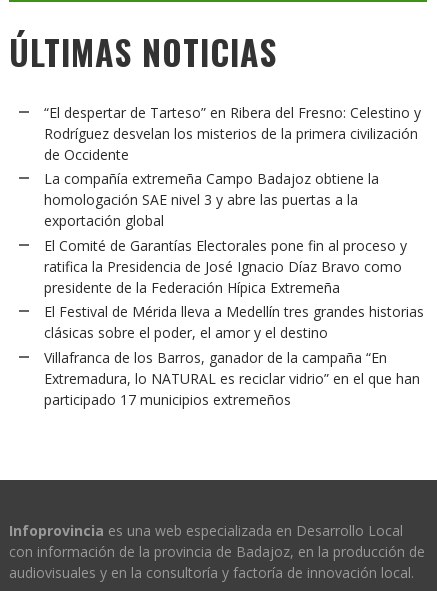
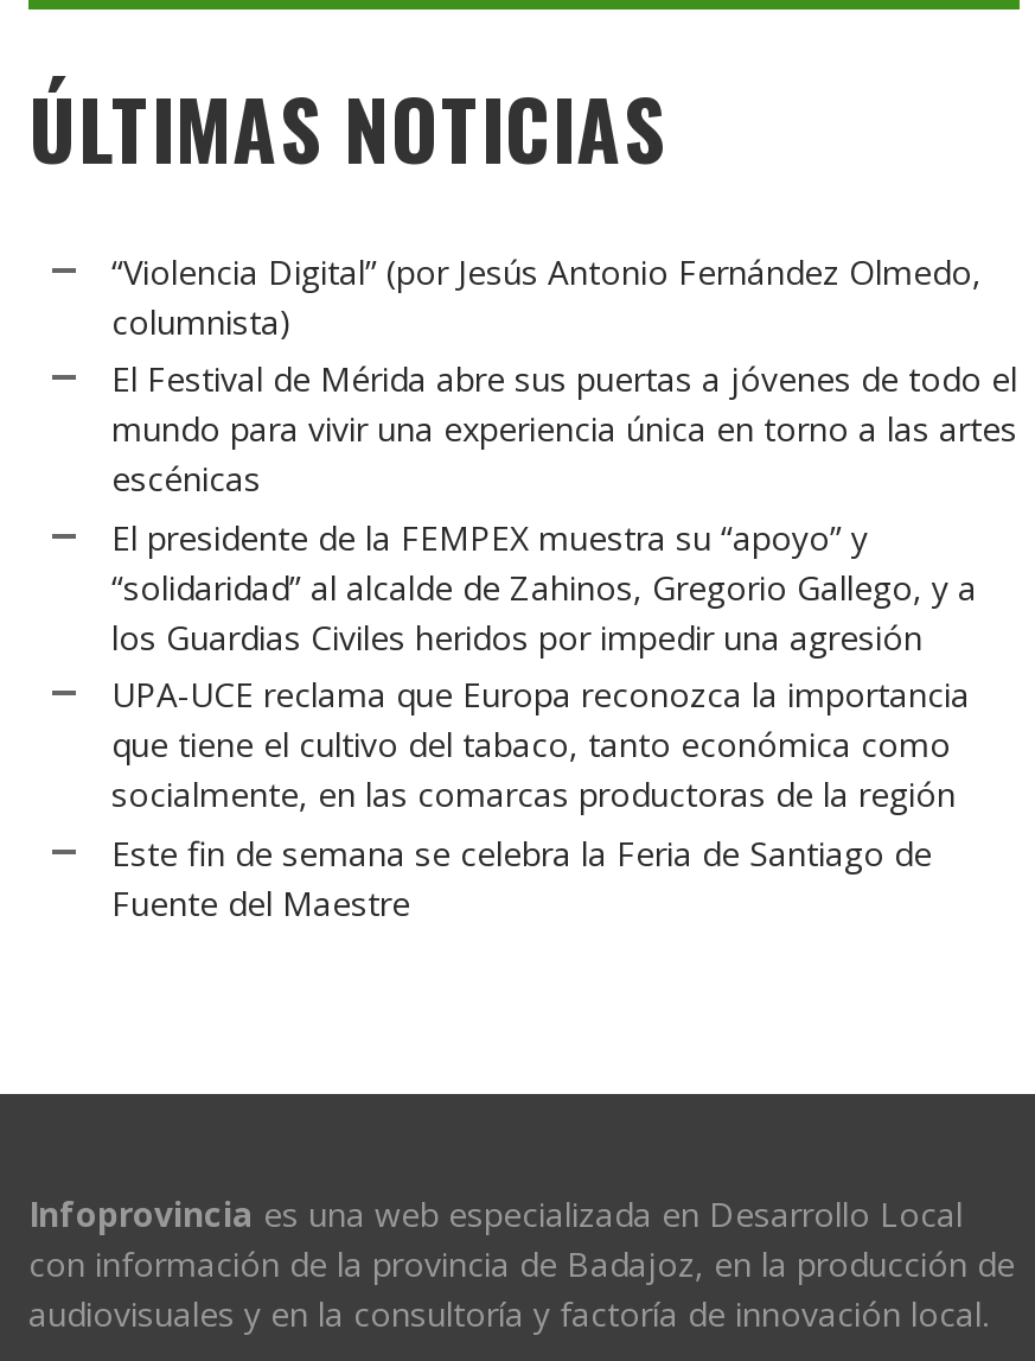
- “El despertar de Tarteso” en Ribera del Fresno: Celestino y
- Rodríguez desvelan los misterios de la primera civilización
- de Occidente
- La compañía extremeña Campo Badajoz obtiene la
- homologación SAE nivel 3 y abre las puertas a la
- exportación global
- El Comité de Garantías Electorales pone fin al proceso y
- ratifica la Presidencia de José Ignacio Díaz Bravo como
- presidente de la Federación Hípica Extremeña
- El Festival de Mérida lleva a Medellín tres grandes historias
- clásicas sobre el poder, el amor y el destino
- Villafranca de los Barros, ganador de la campaña “En
- Extremadura, lo NATURAL es reciclar vidrio” en el que han
- participado 17 municipios extremeños
+ “Violencia Digital” (por Jesús Antonio Fernández Olmedo,
+ columnista)
+ El Festival de Mérida abre sus puertas a jóvenes de todo el
+ mundo para vivir una experiencia única en torno a las artes
+ escénicas
+ El presidente de la FEMPEX muestra su “apoyo” y
+ “solidaridad” al alcalde de Zahinos, Gregorio Gallego, y a
+ los Guardias Civiles heridos por impedir una agresión
+ UPA-UCE reclama que Europa reconozca la importancia
+ que tiene el cultivo del tabaco, tanto económica como
+ socialmente, en las comarcas productoras de la región
+ Este fin de semana se celebra la Feria de Santiago de
+ Fuente del Maestre
